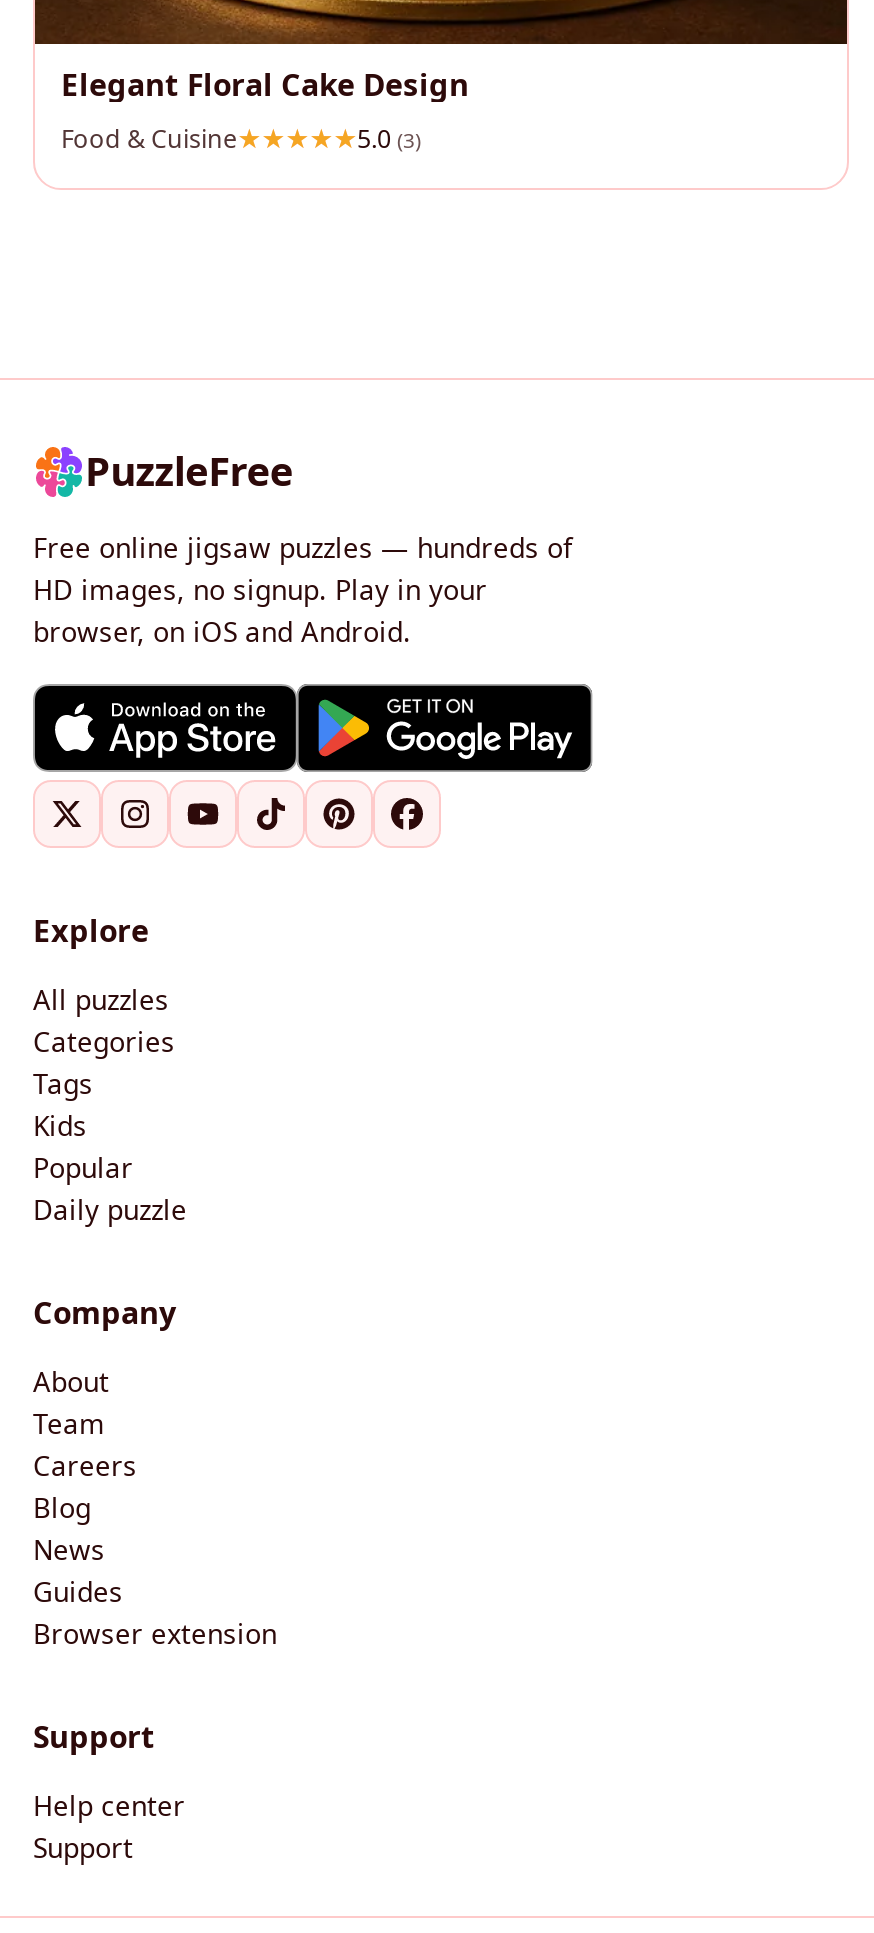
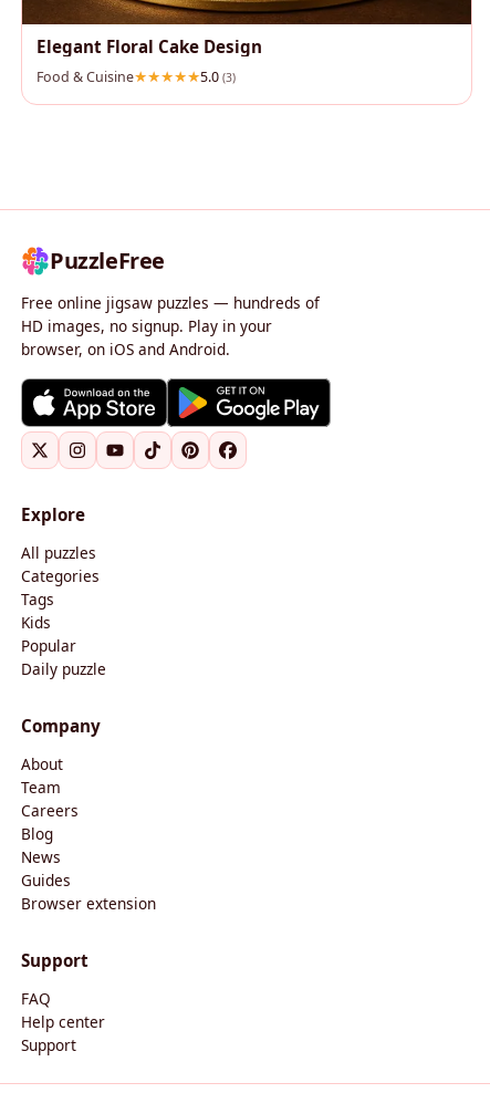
+ FAQ
